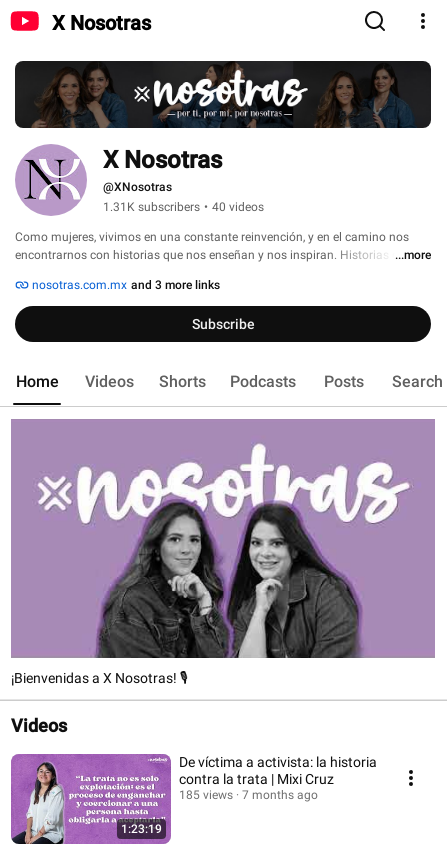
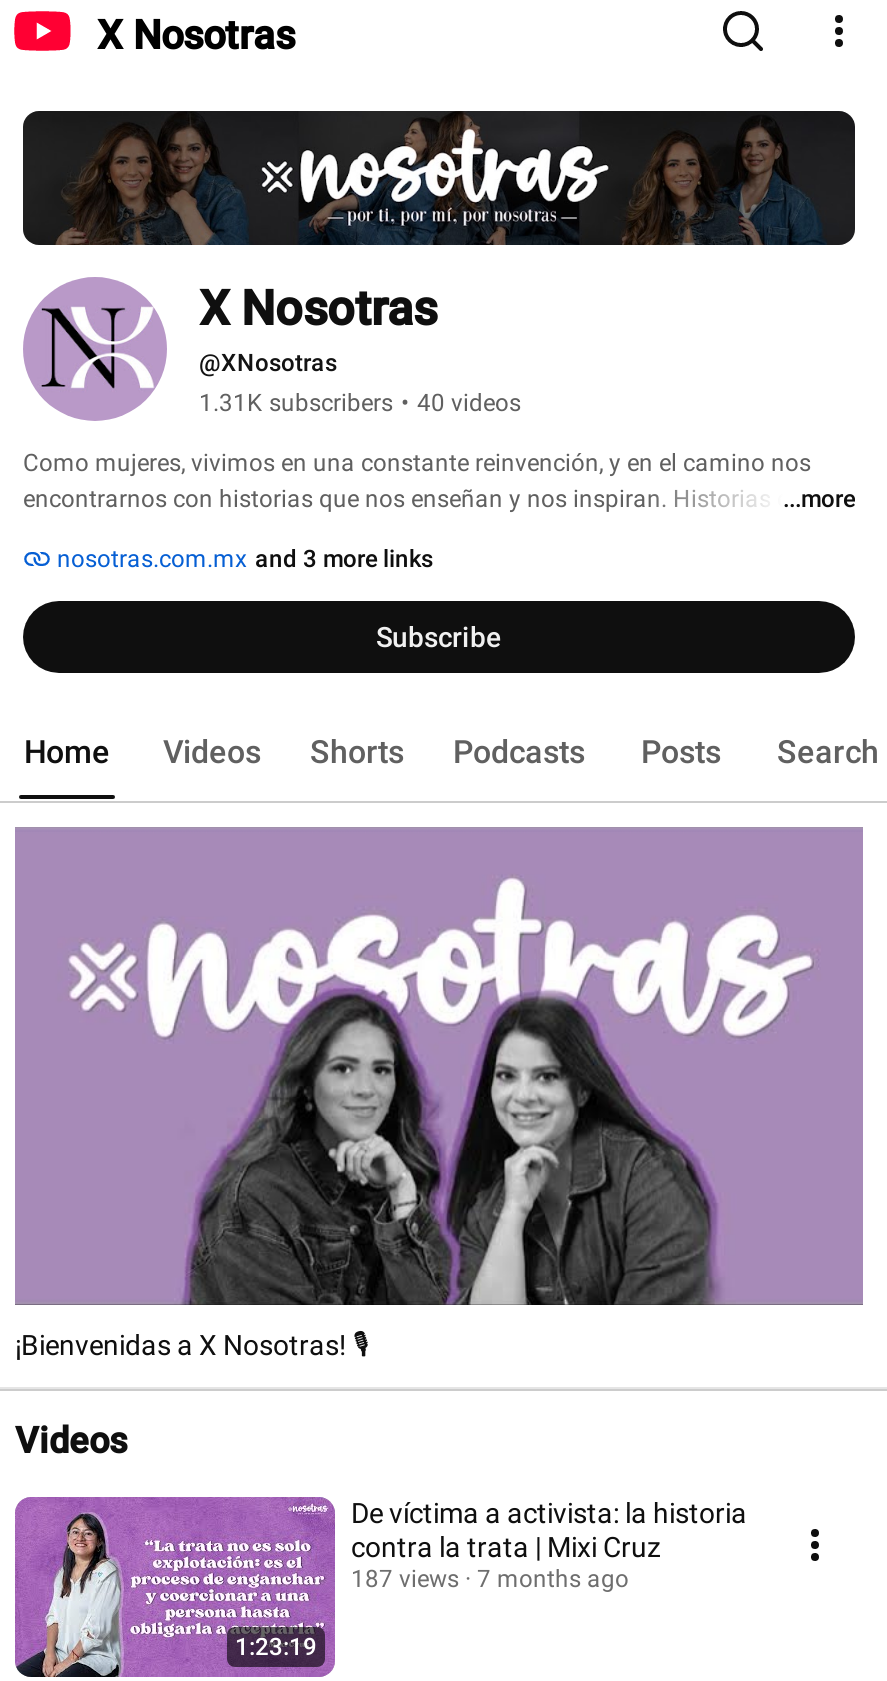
- 185 views 7 months ago
+ 187 views 7 months ago
